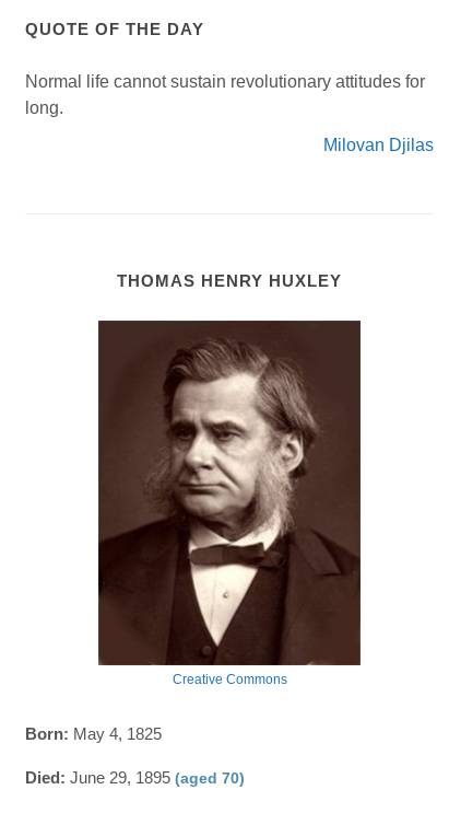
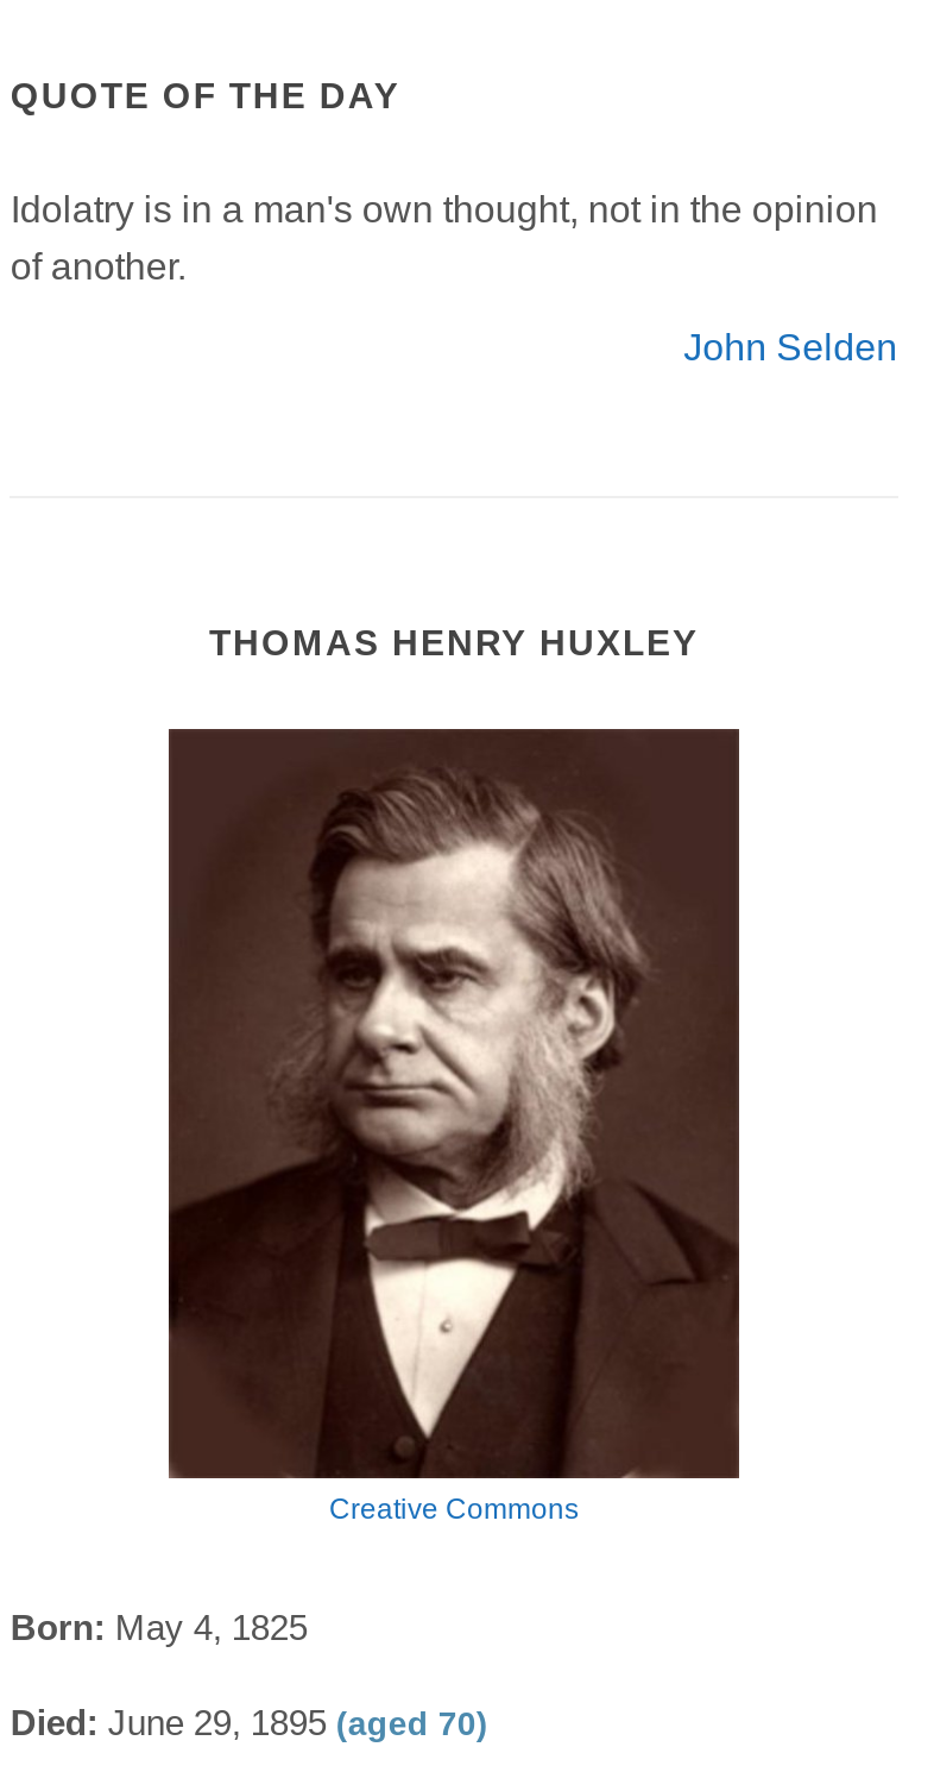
- Normal life cannot sustain revolutionary attitudes for
- long.
+ Idolatry is in a man's own thought, not in the opinion
+ of another.

- Milovan Djilas
+ John Selden
